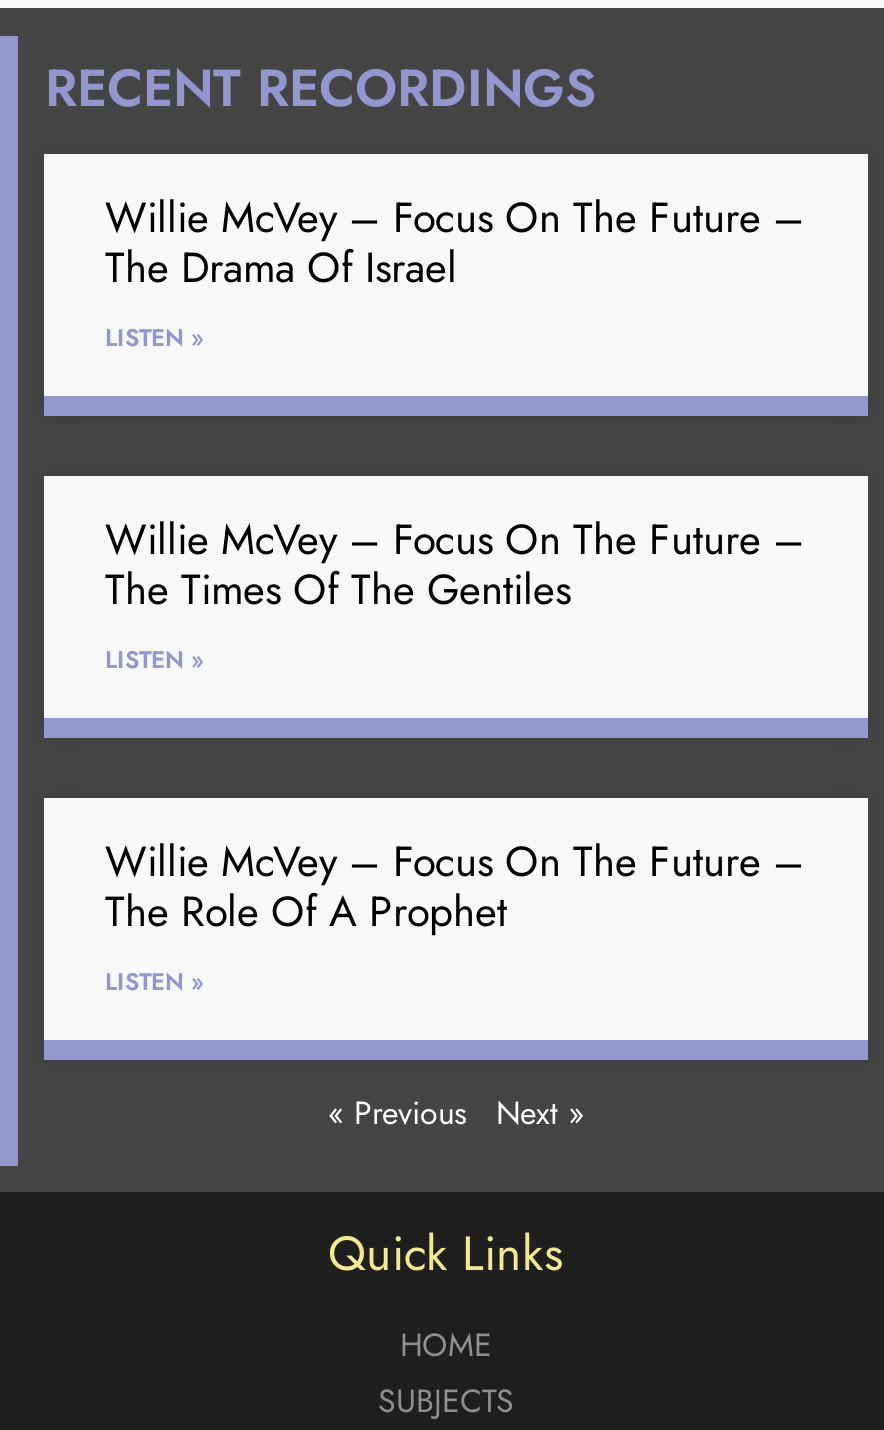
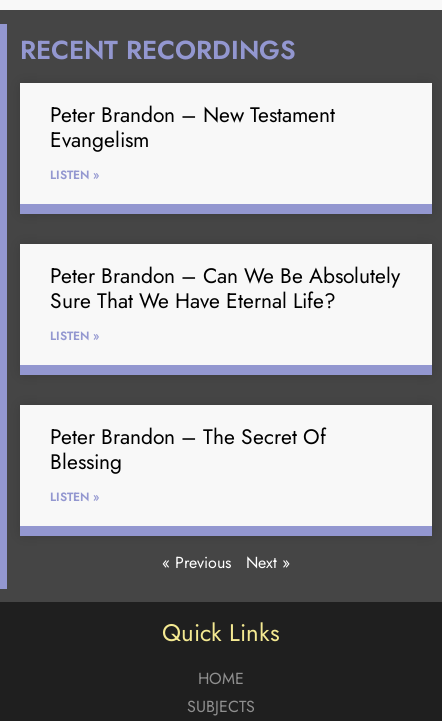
- Willie McVey – Focus On The Future –
- The Drama Of Israel
+ Peter Brandon – New Testament
+ Evangelism

- Willie McVey – Focus On The Future –
- The Times Of The Gentiles
+ Peter Brandon – Can We Be Absolutely
+ Sure That We Have Eternal Life?

- Willie McVey – Focus On The Future –
- The Role Of A Prophet
+ Peter Brandon – The Secret Of
+ Blessing
